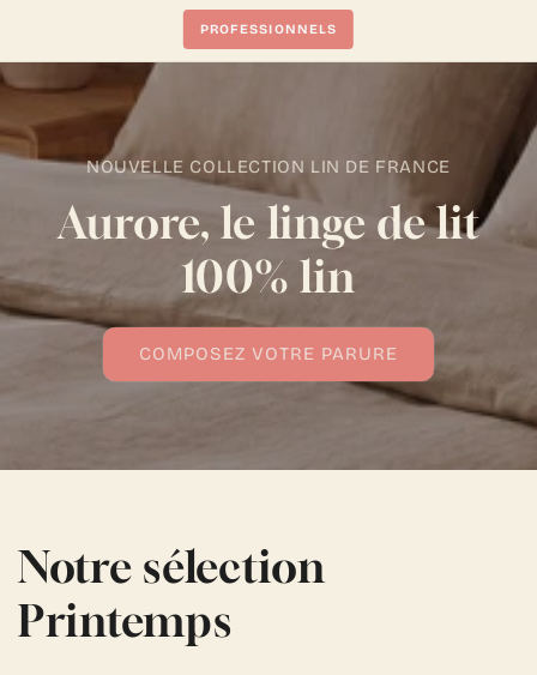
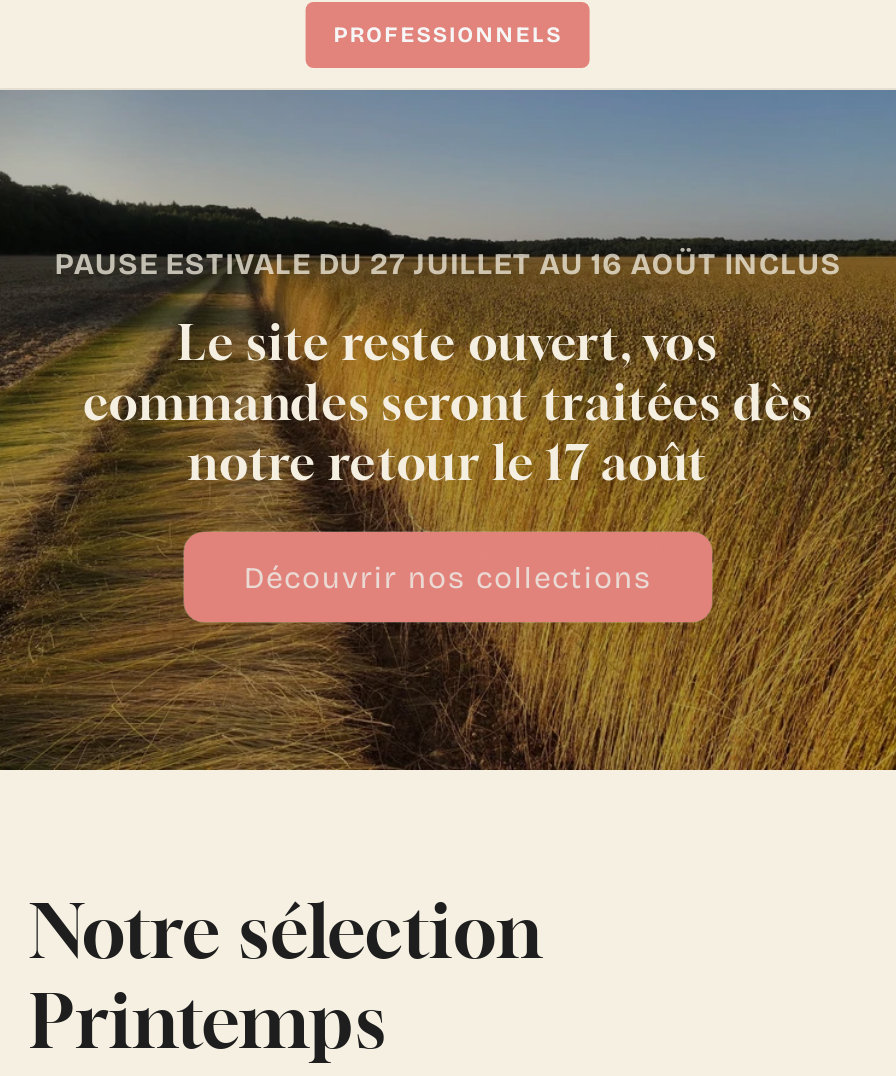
- [image]
- NOUVELLE COLLECTION LIN DE FRANCE
- Aurore, le linge de lit
- 100% lin
- COMPOSEZ VOTRE PARURE
+ [image]
+ PAUSE ESTIVALE DU 27 JUILLET AU 16 AOÜT INCLUS
+ Le site reste ouvert, vos
+ commandes seront traitées dès
+ notre retour le 17 août
+ Découvrir nos collections
